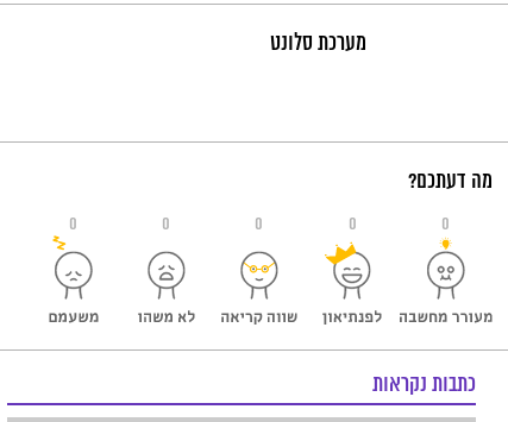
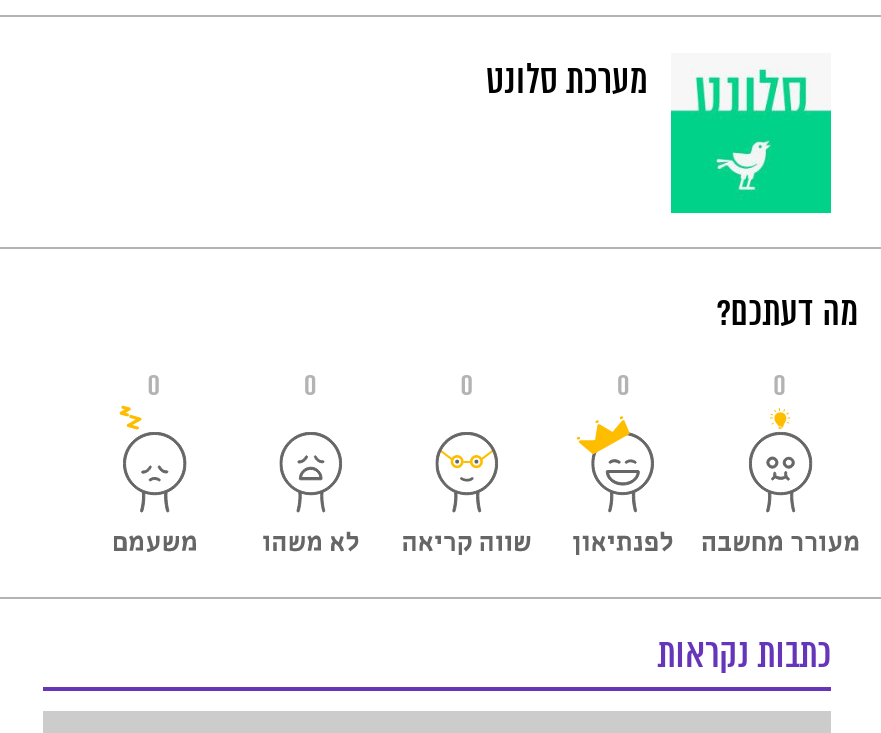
+ [image]
